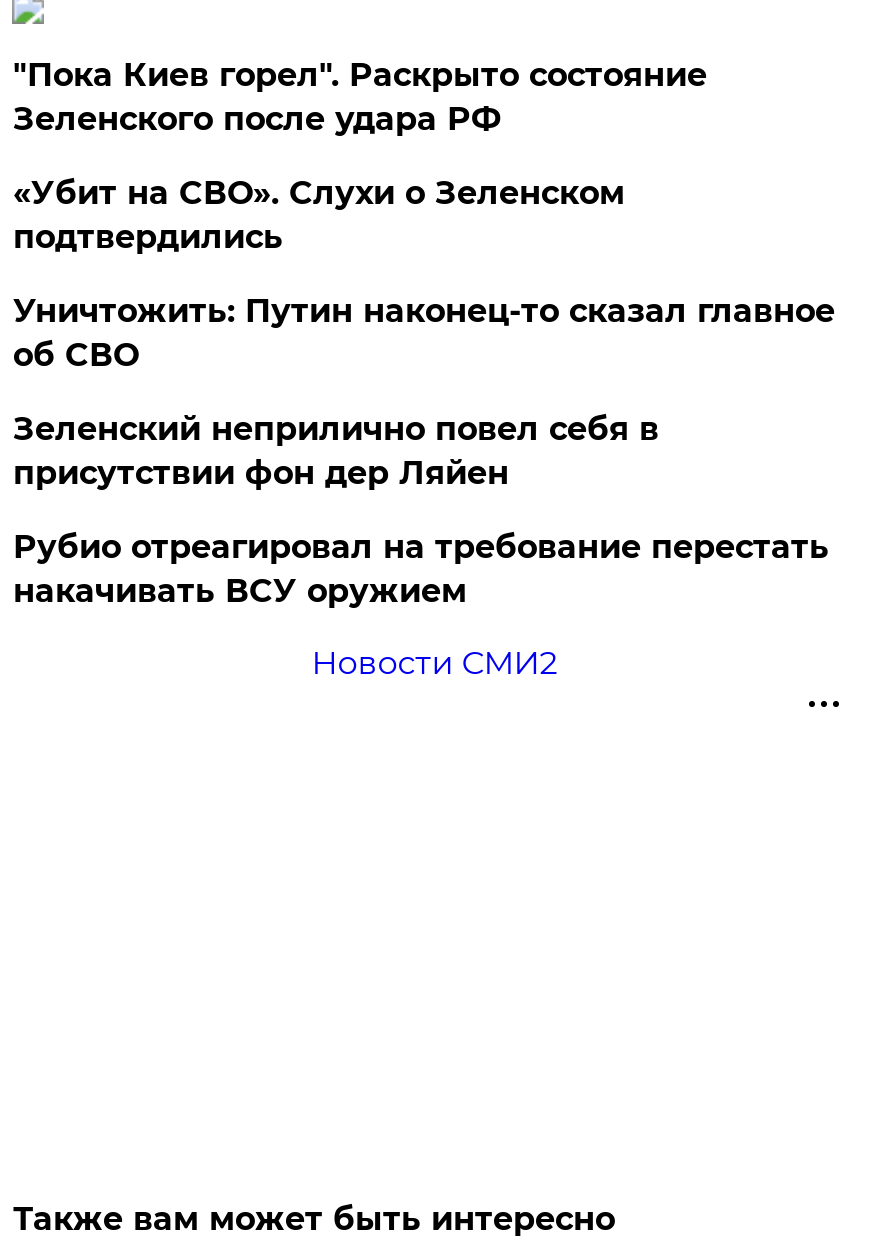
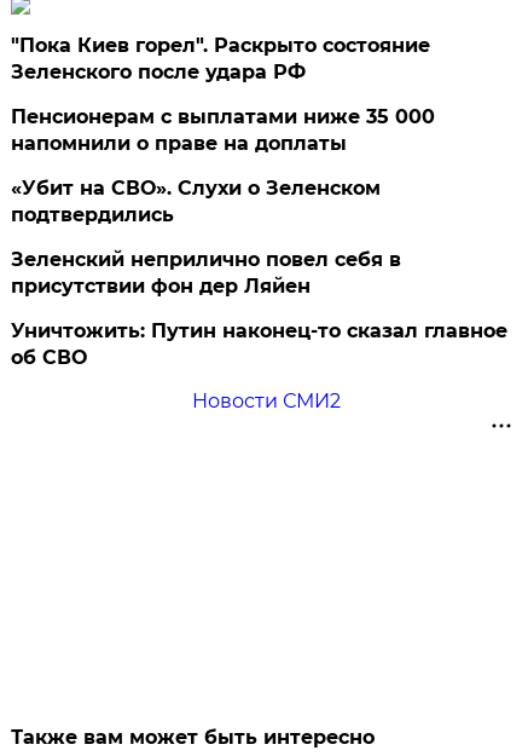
+ Пенсионерам с выплатами ниже 35 000
+ напомнили о праве на доплаты

moved down: «Убит на СВО». Слухи о Зеленском | подтвердились

moved down: Уничтожить: Путин наконец-то сказал главное | об СВО

- Рубио отреагировал на требование перестать
- накачивать ВСУ оружием
